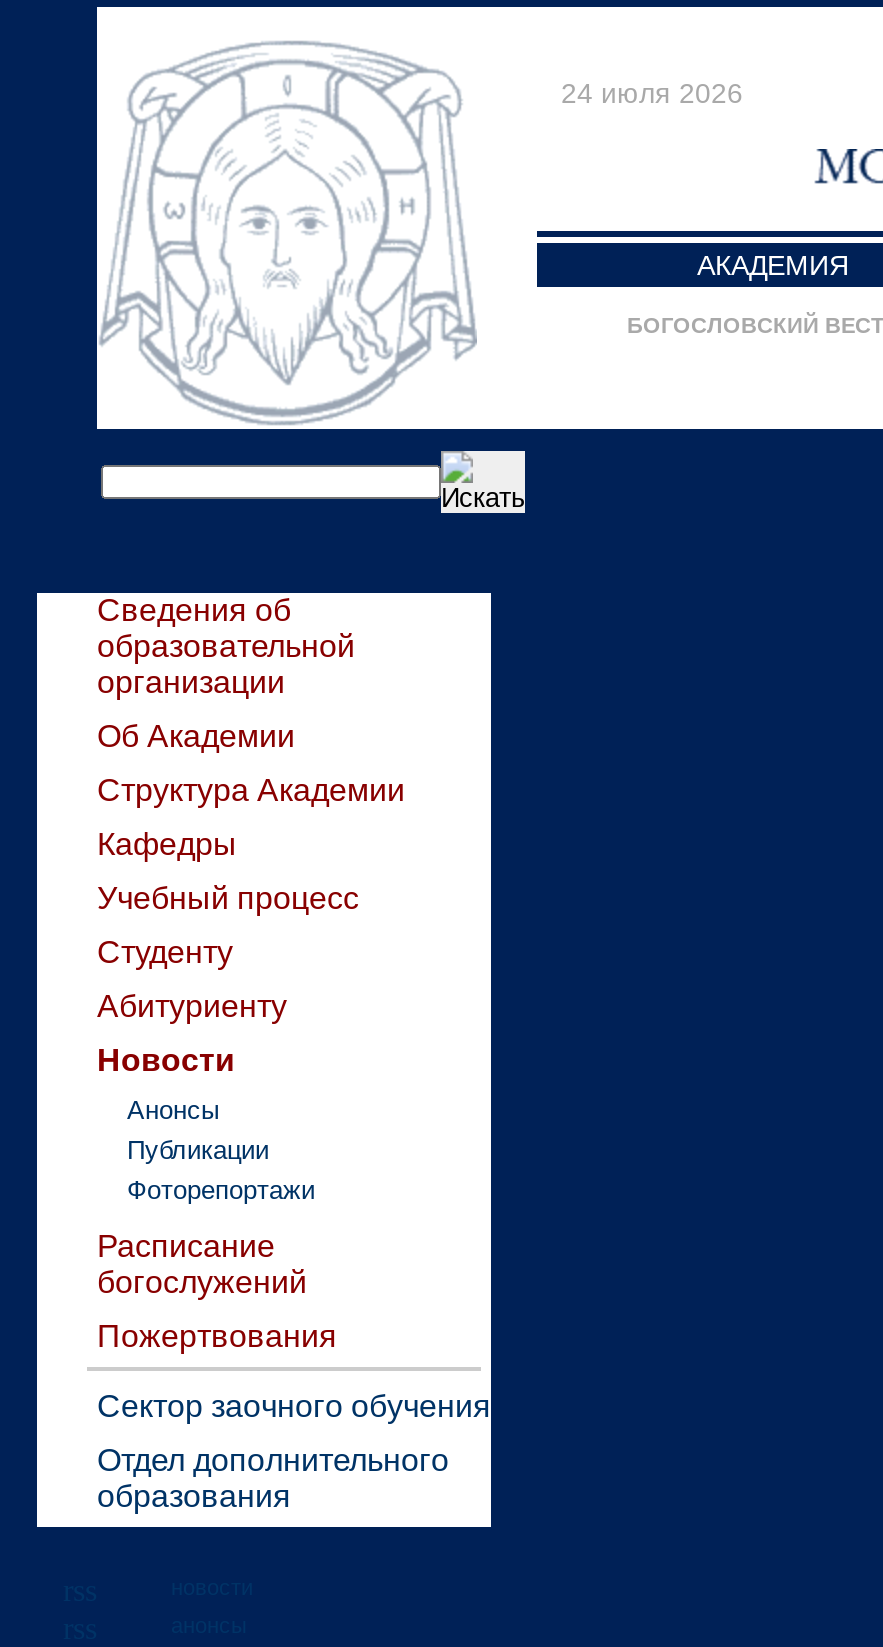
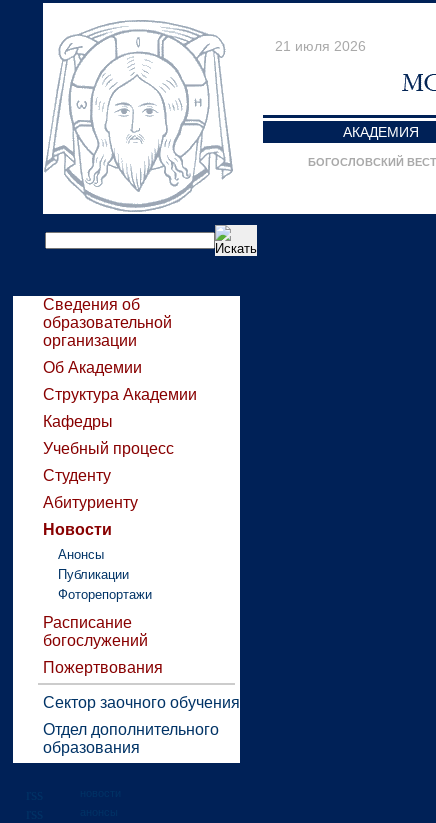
- 24 июля 2026
+ 21 июля 2026
